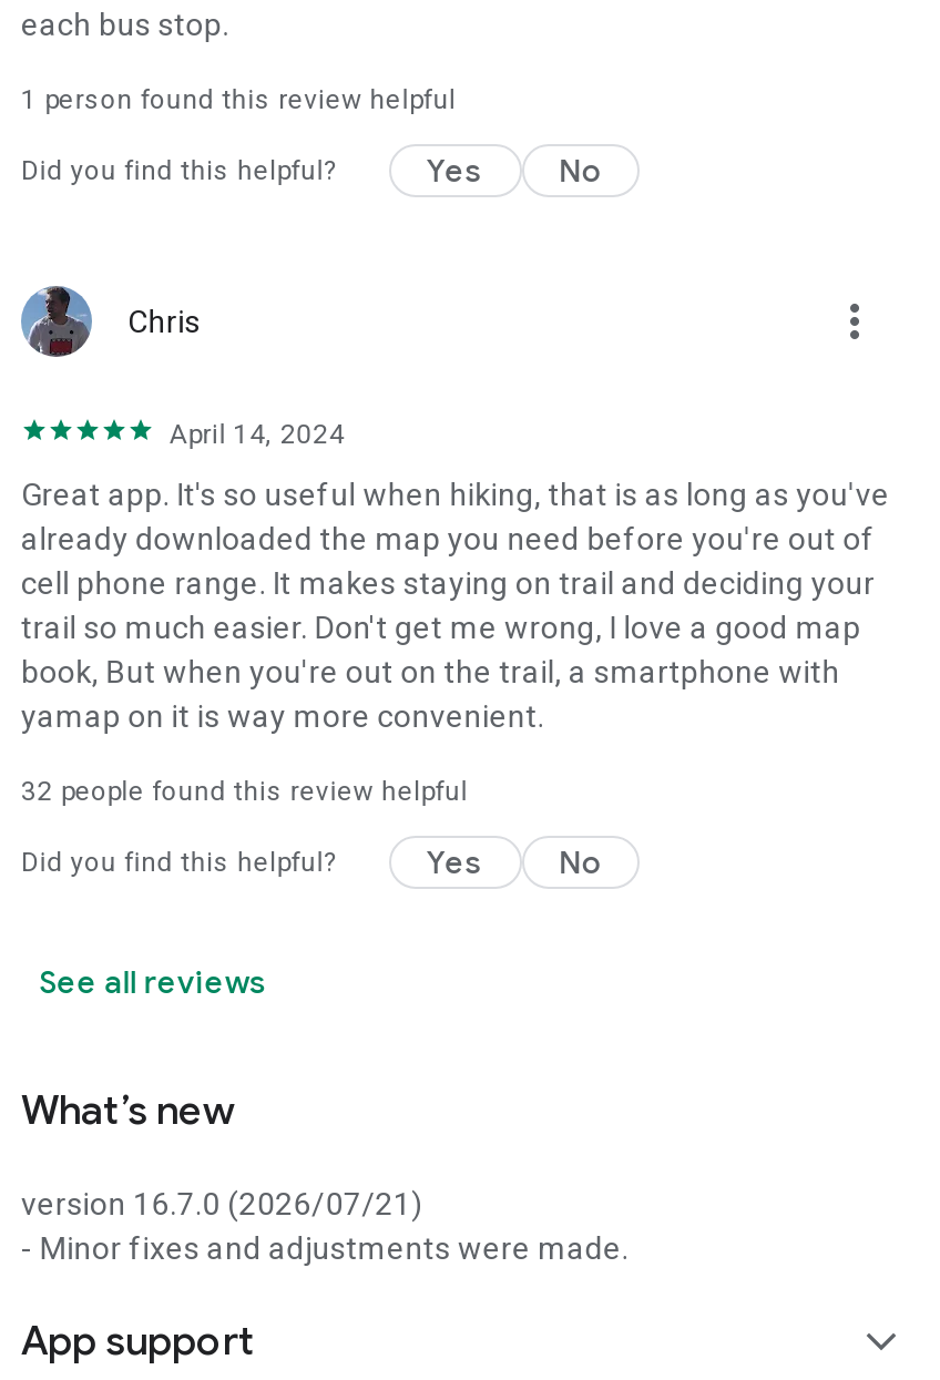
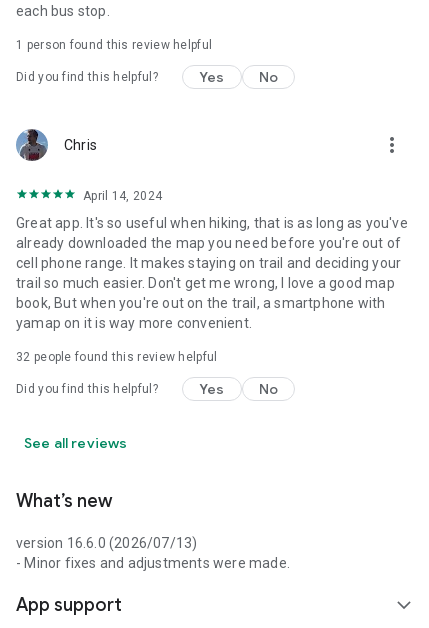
- version 16.7.0 (2026/07/21)
+ version 16.6.0 (2026/07/13)
